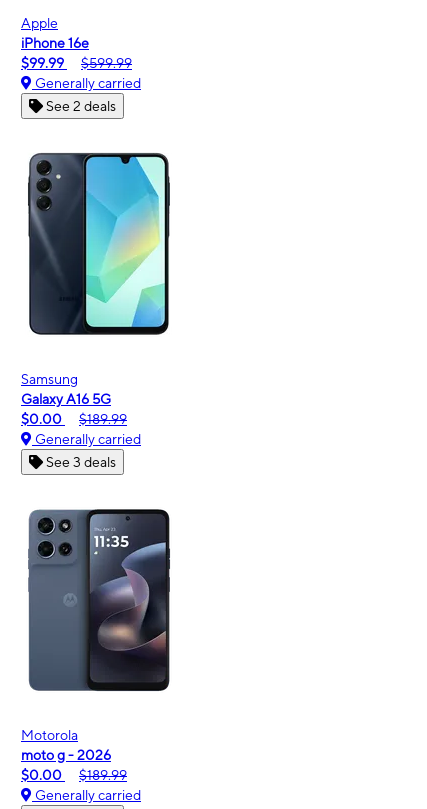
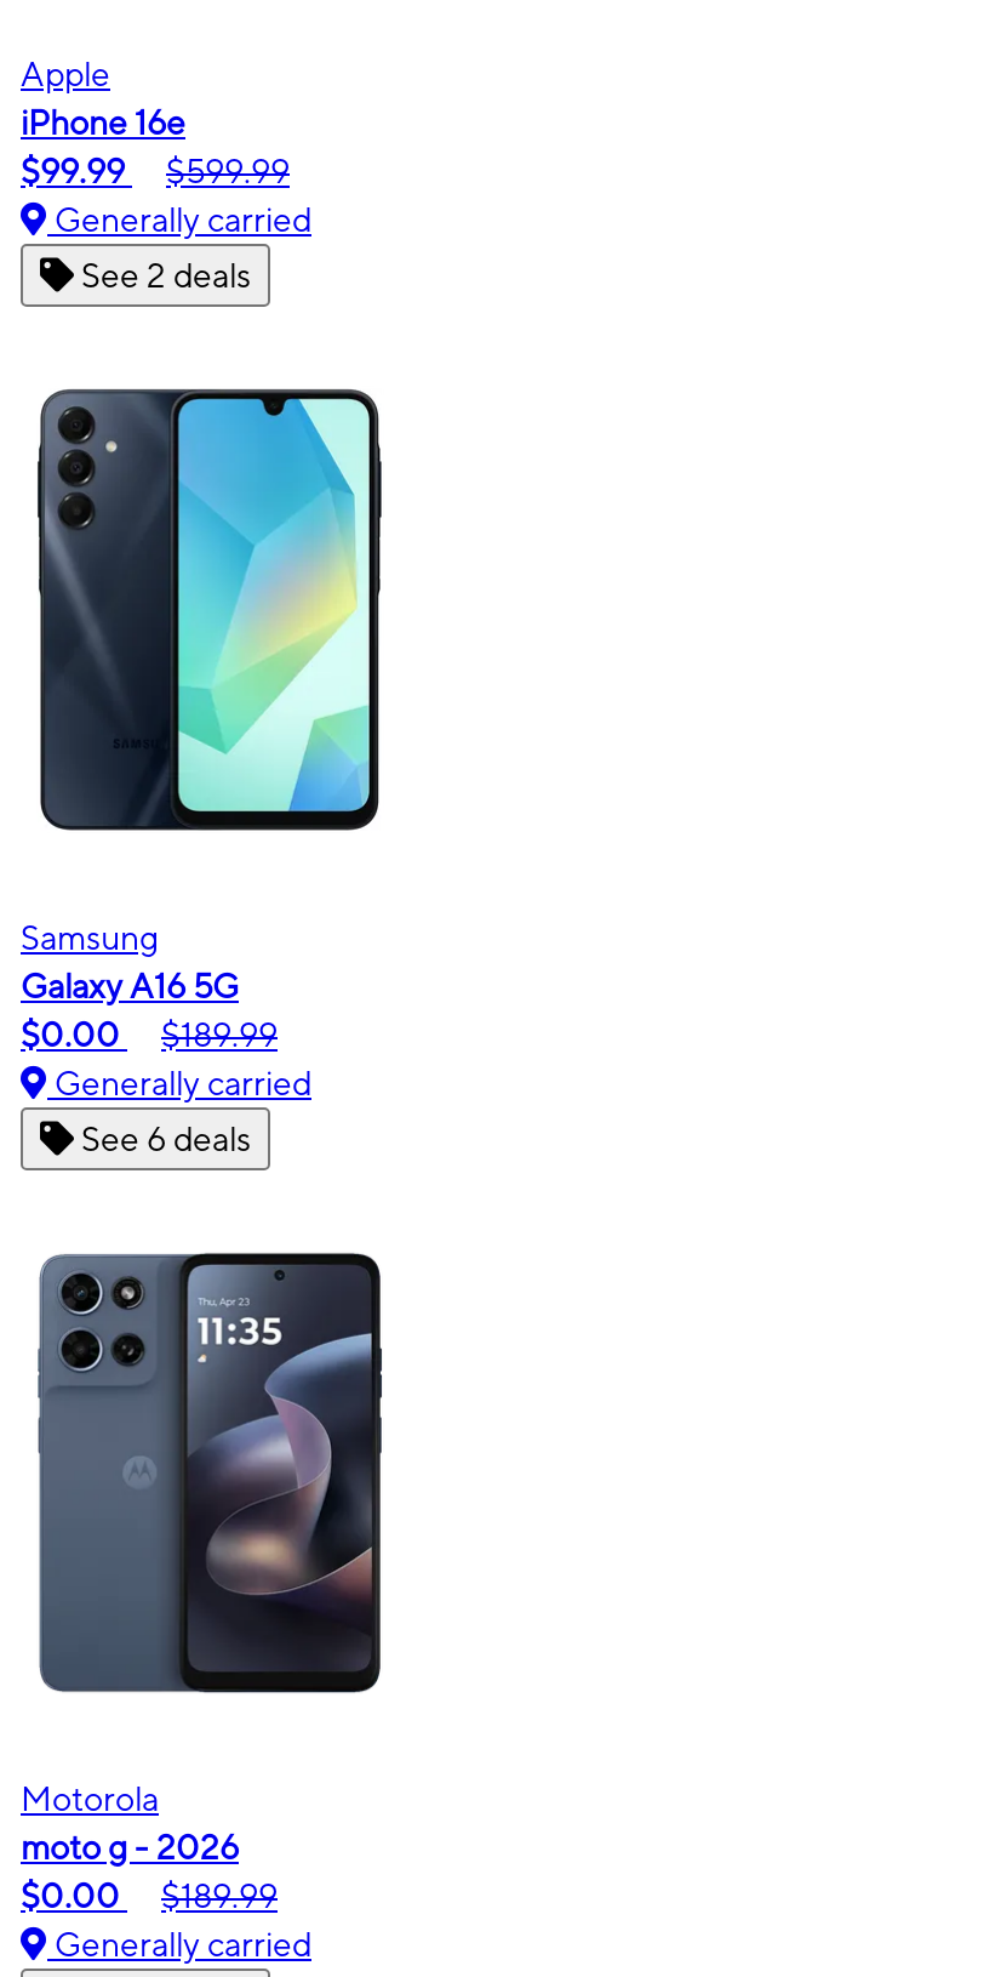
- See 3 deals
+ See 6 deals
